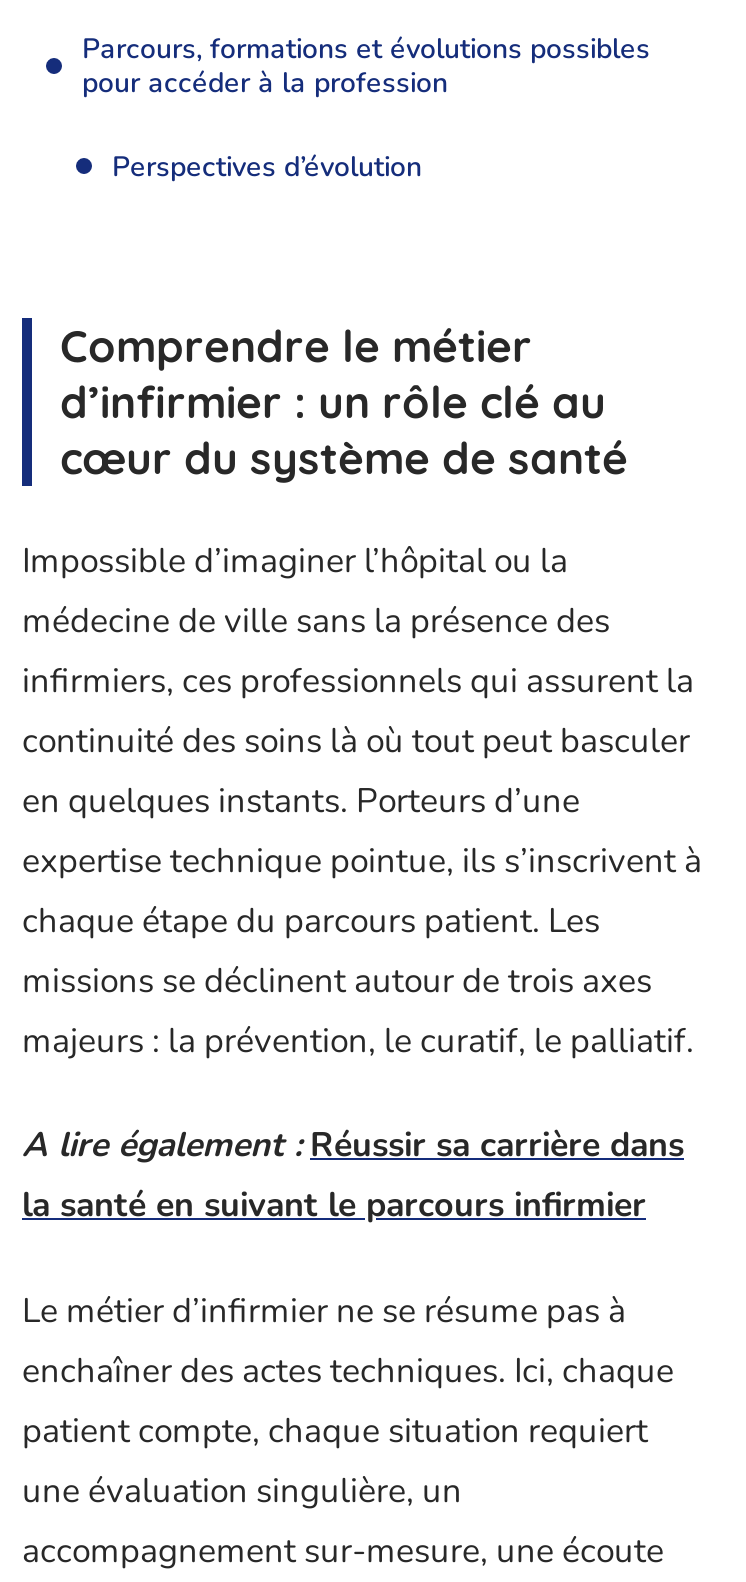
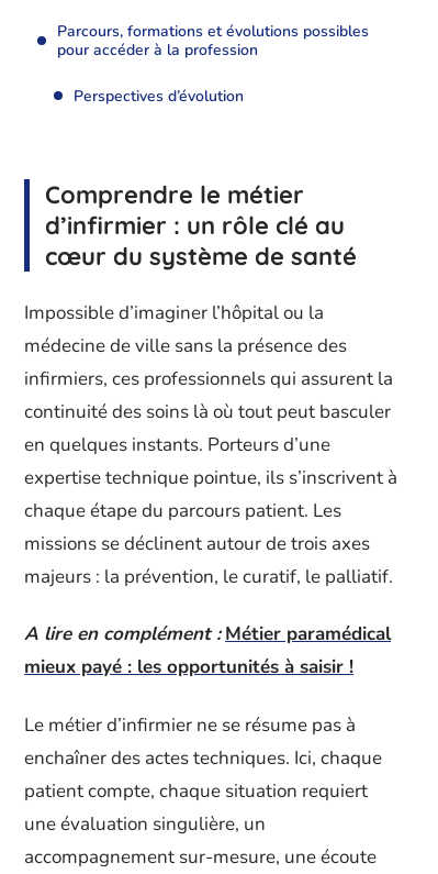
- A lire également : Réussir sa carrière dans
- la santé en suivant le parcours infirmier
+ A lire en complément : Métier paramédical
+ mieux payé : les opportunités à saisir !
